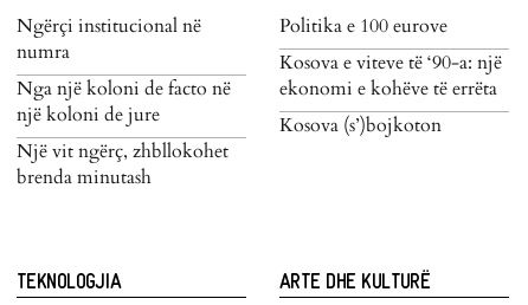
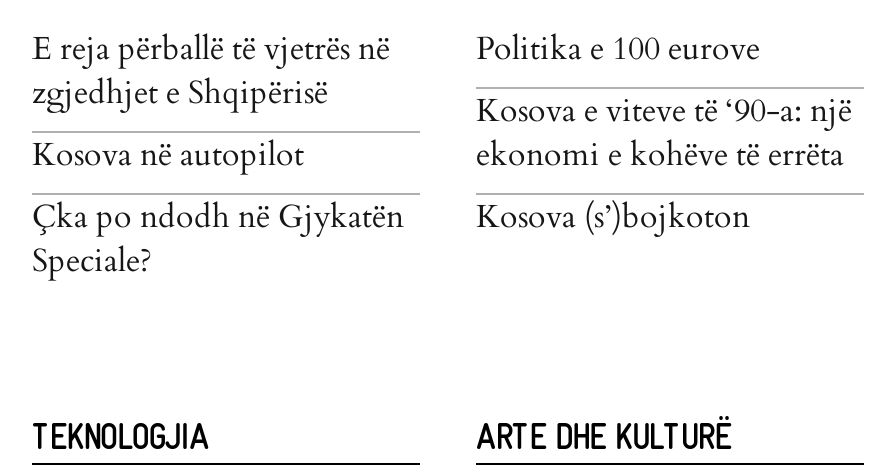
- Ngërçi institucional në
- numra
- Nga një koloni de facto në
- një koloni de jure
- Një vit ngërç, zhbllokohet
- brenda minutash
+ E reja përballë të vjetrës në
+ zgjedhjet e Shqipërisë
+ Kosova në autopilot
+ Çka po ndodh në Gjykatën
+ Speciale?
